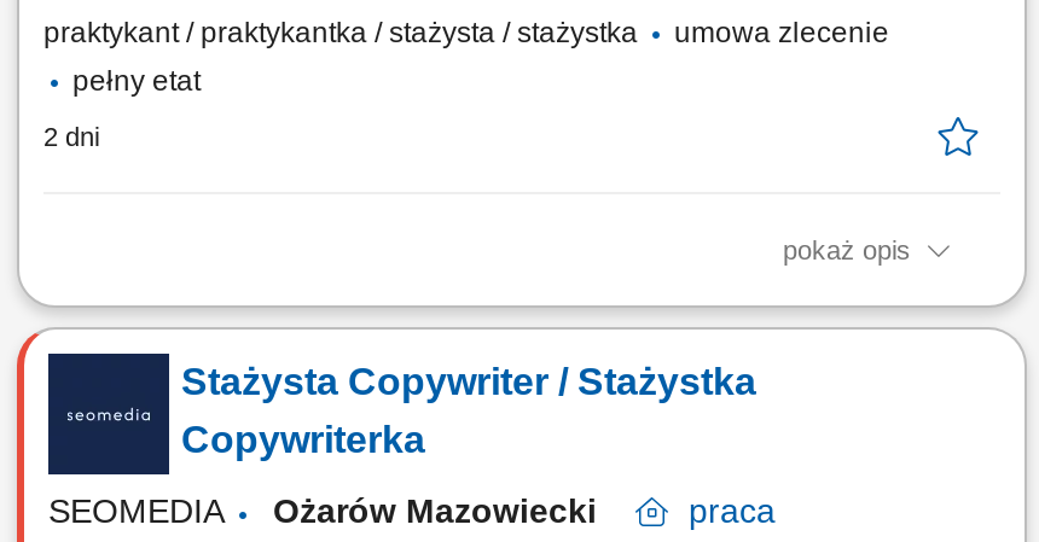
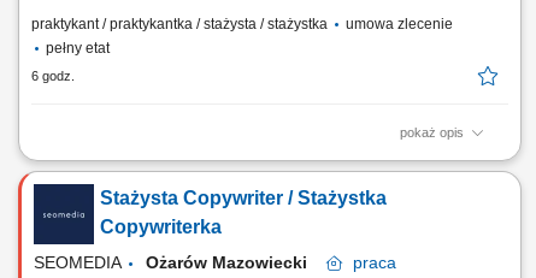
- 2 dni
+ 6 godz.
